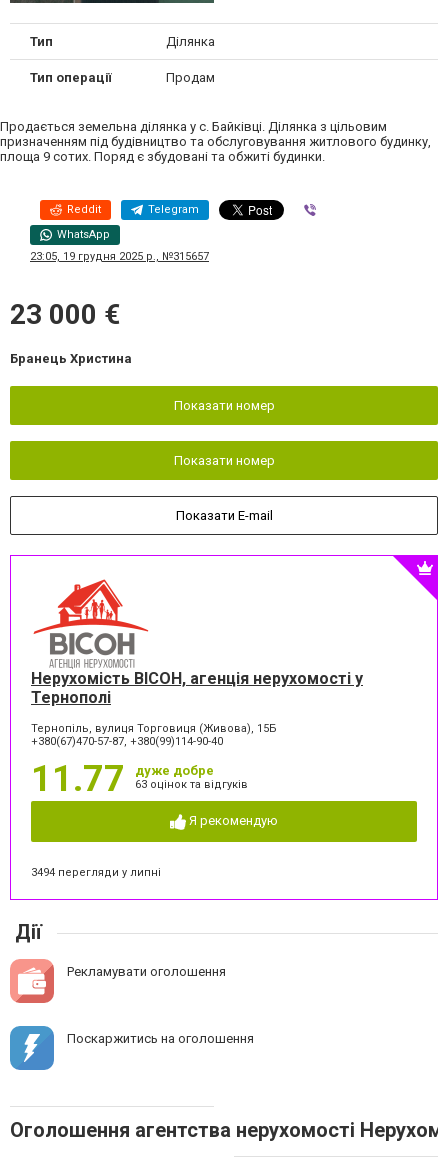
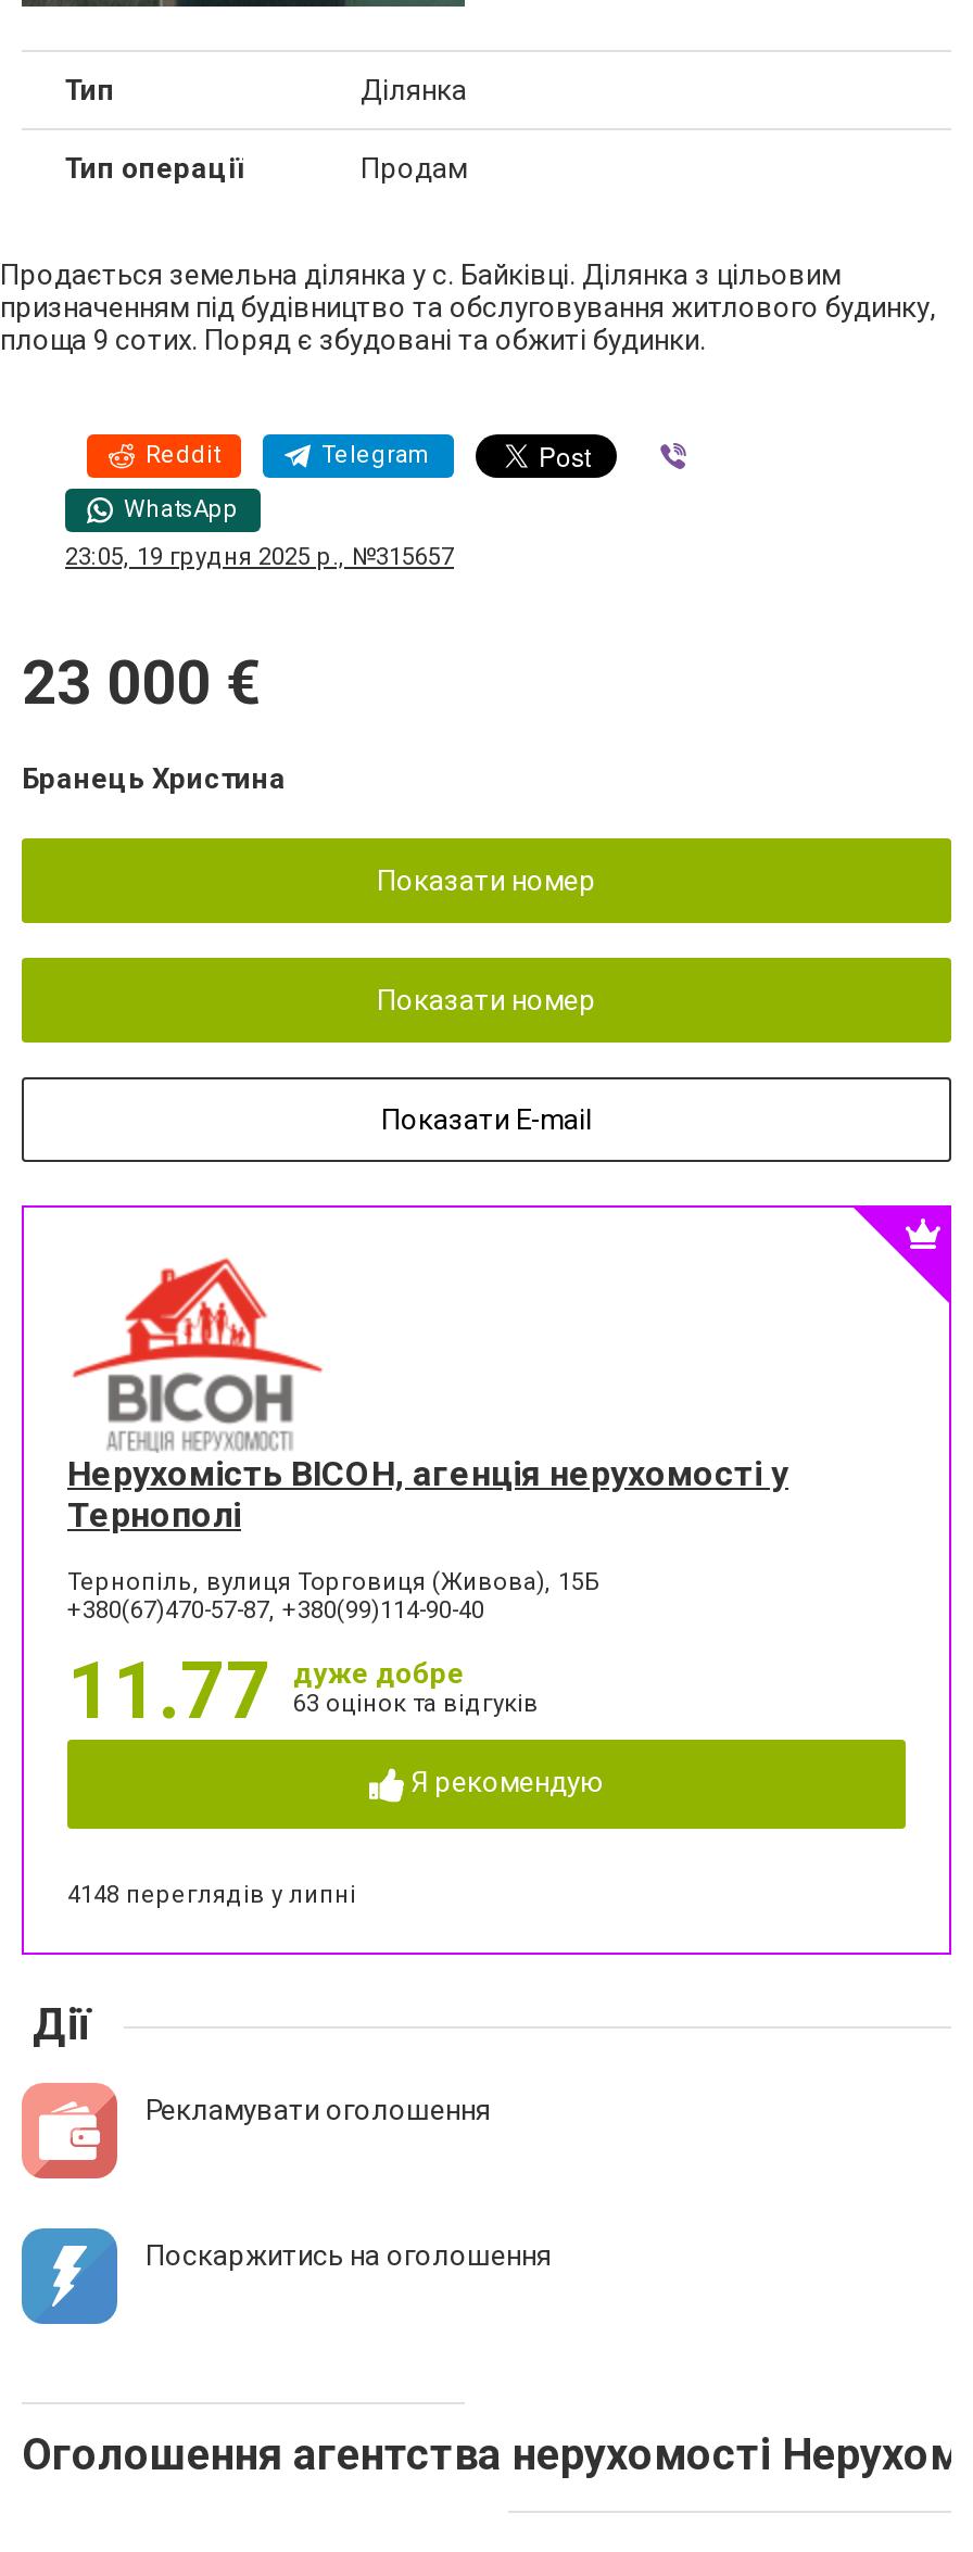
- 3494 перегляди у липні
+ 4148 переглядів у липні
